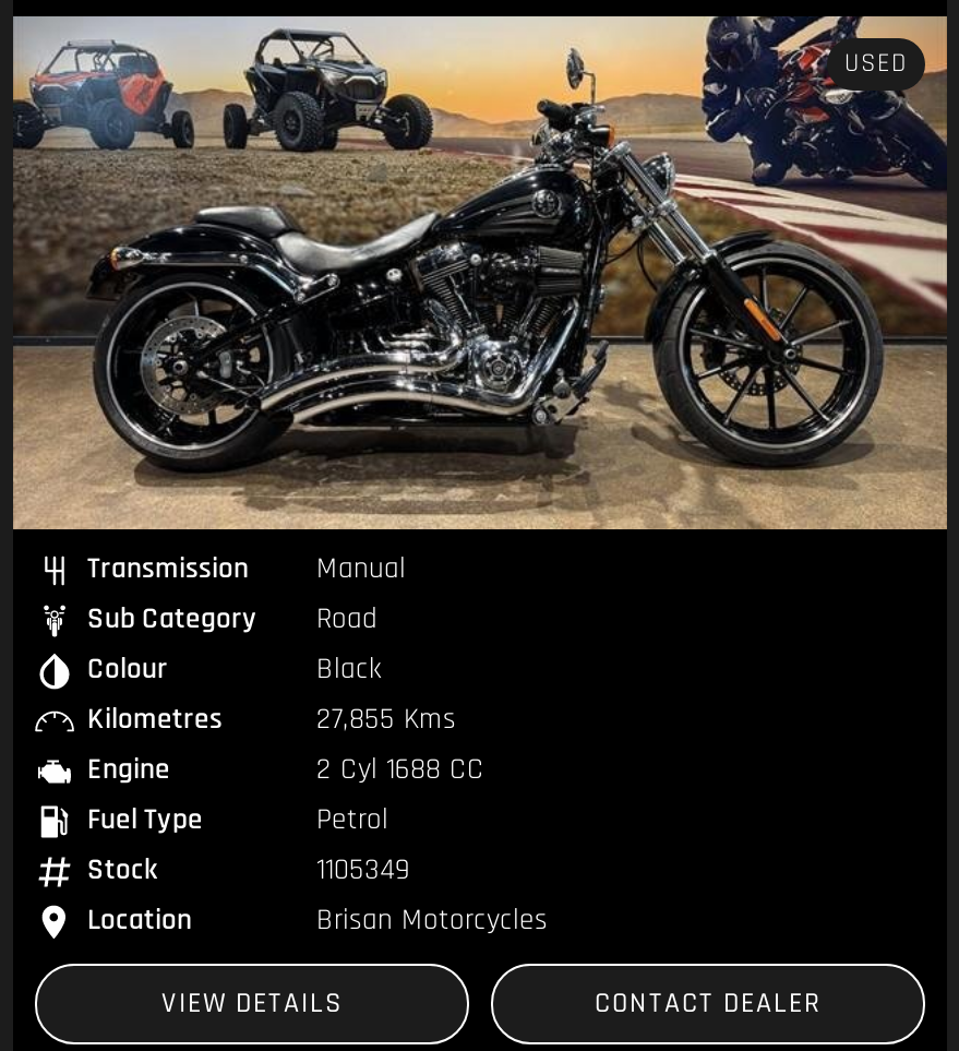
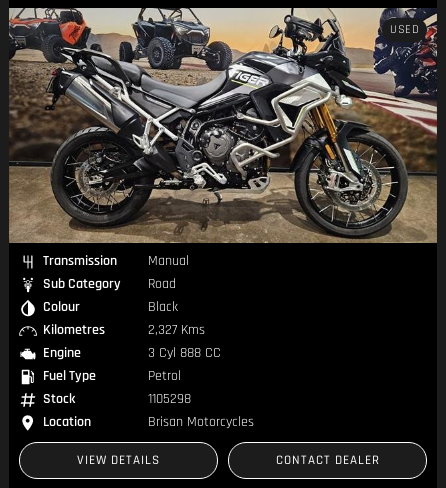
- [image]
+ [image]

- 27,855 Kms
+ 2,327 Kms

- 2 Cyl 1688 CC
+ 3 Cyl 888 CC

- 1105349
+ 1105298
